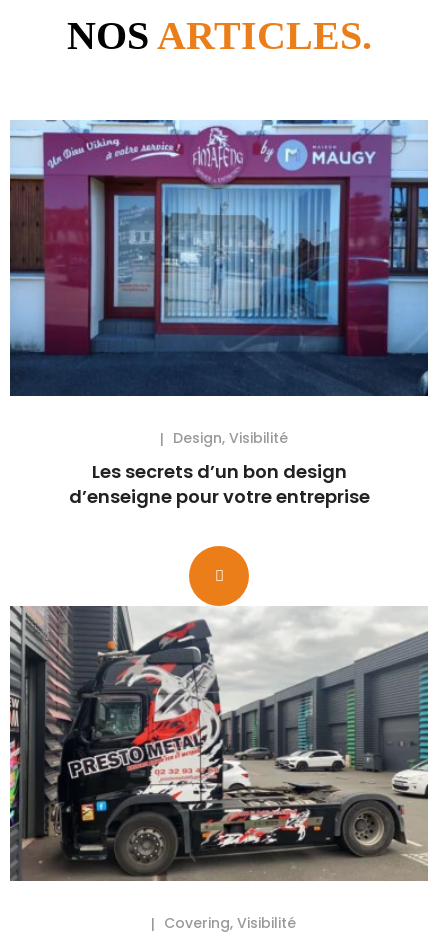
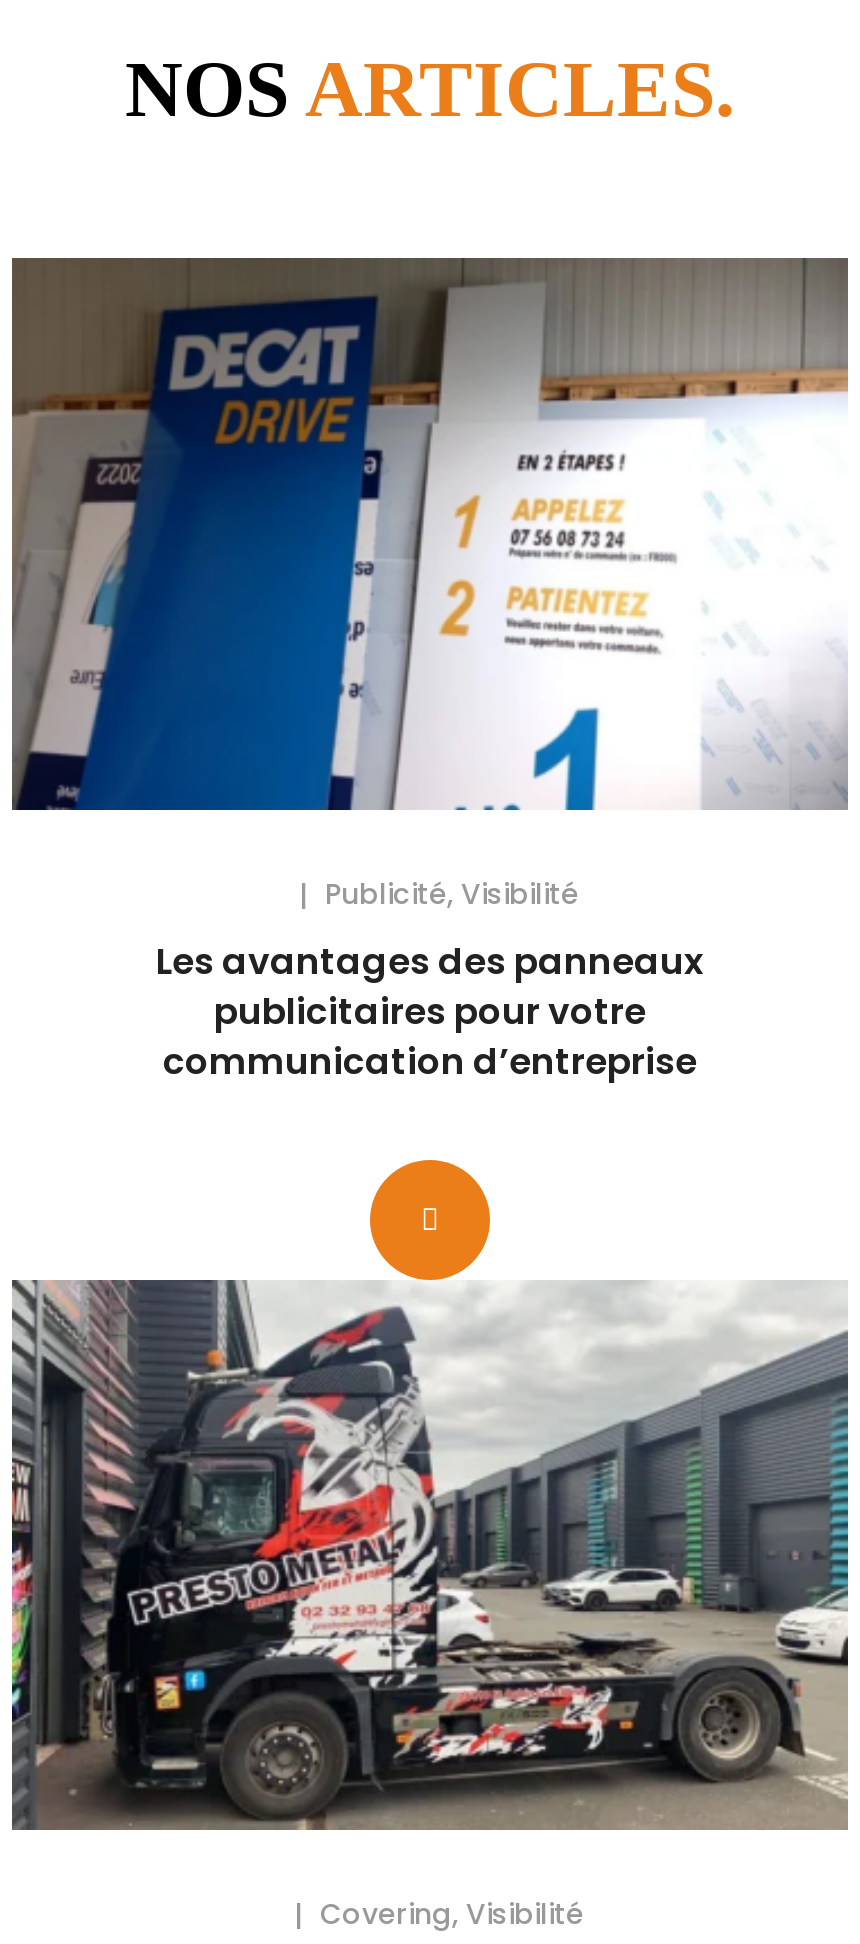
- [image]
- Design, Visibilité
- Les secrets d’un bon design
- d’enseigne pour votre entreprise
+ [image]
+ Publicité, Visibilité
+ Les avantages des panneaux
+ publicitaires pour votre
+ communication d’entreprise
